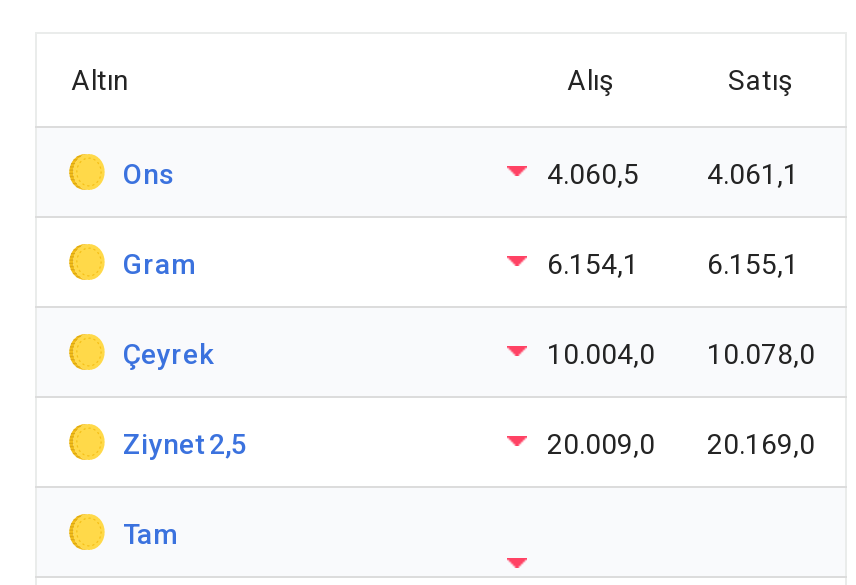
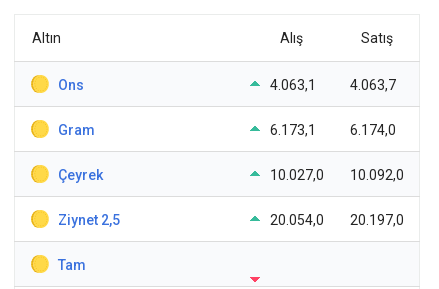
- 4.060,5
+ 4.063,1

- 4.061,1
+ 4.063,7

- 6.154,1
+ 6.173,1

- 6.155,1
+ 6.174,0

- 10.004,0
+ 10.027,0

- 10.078,0
+ 10.092,0

- 20.009,0
+ 20.054,0

- 20.169,0
+ 20.197,0
